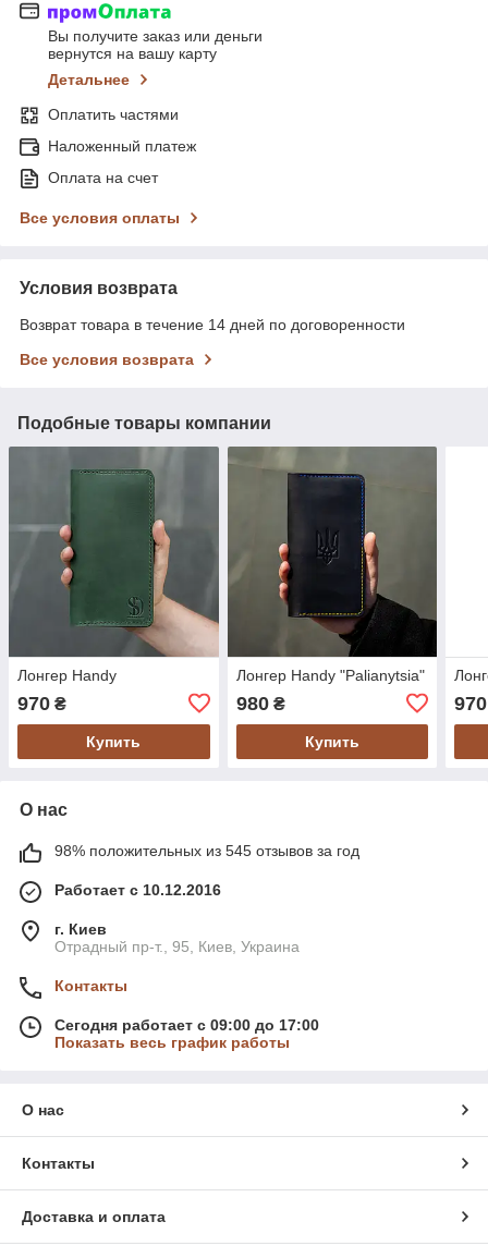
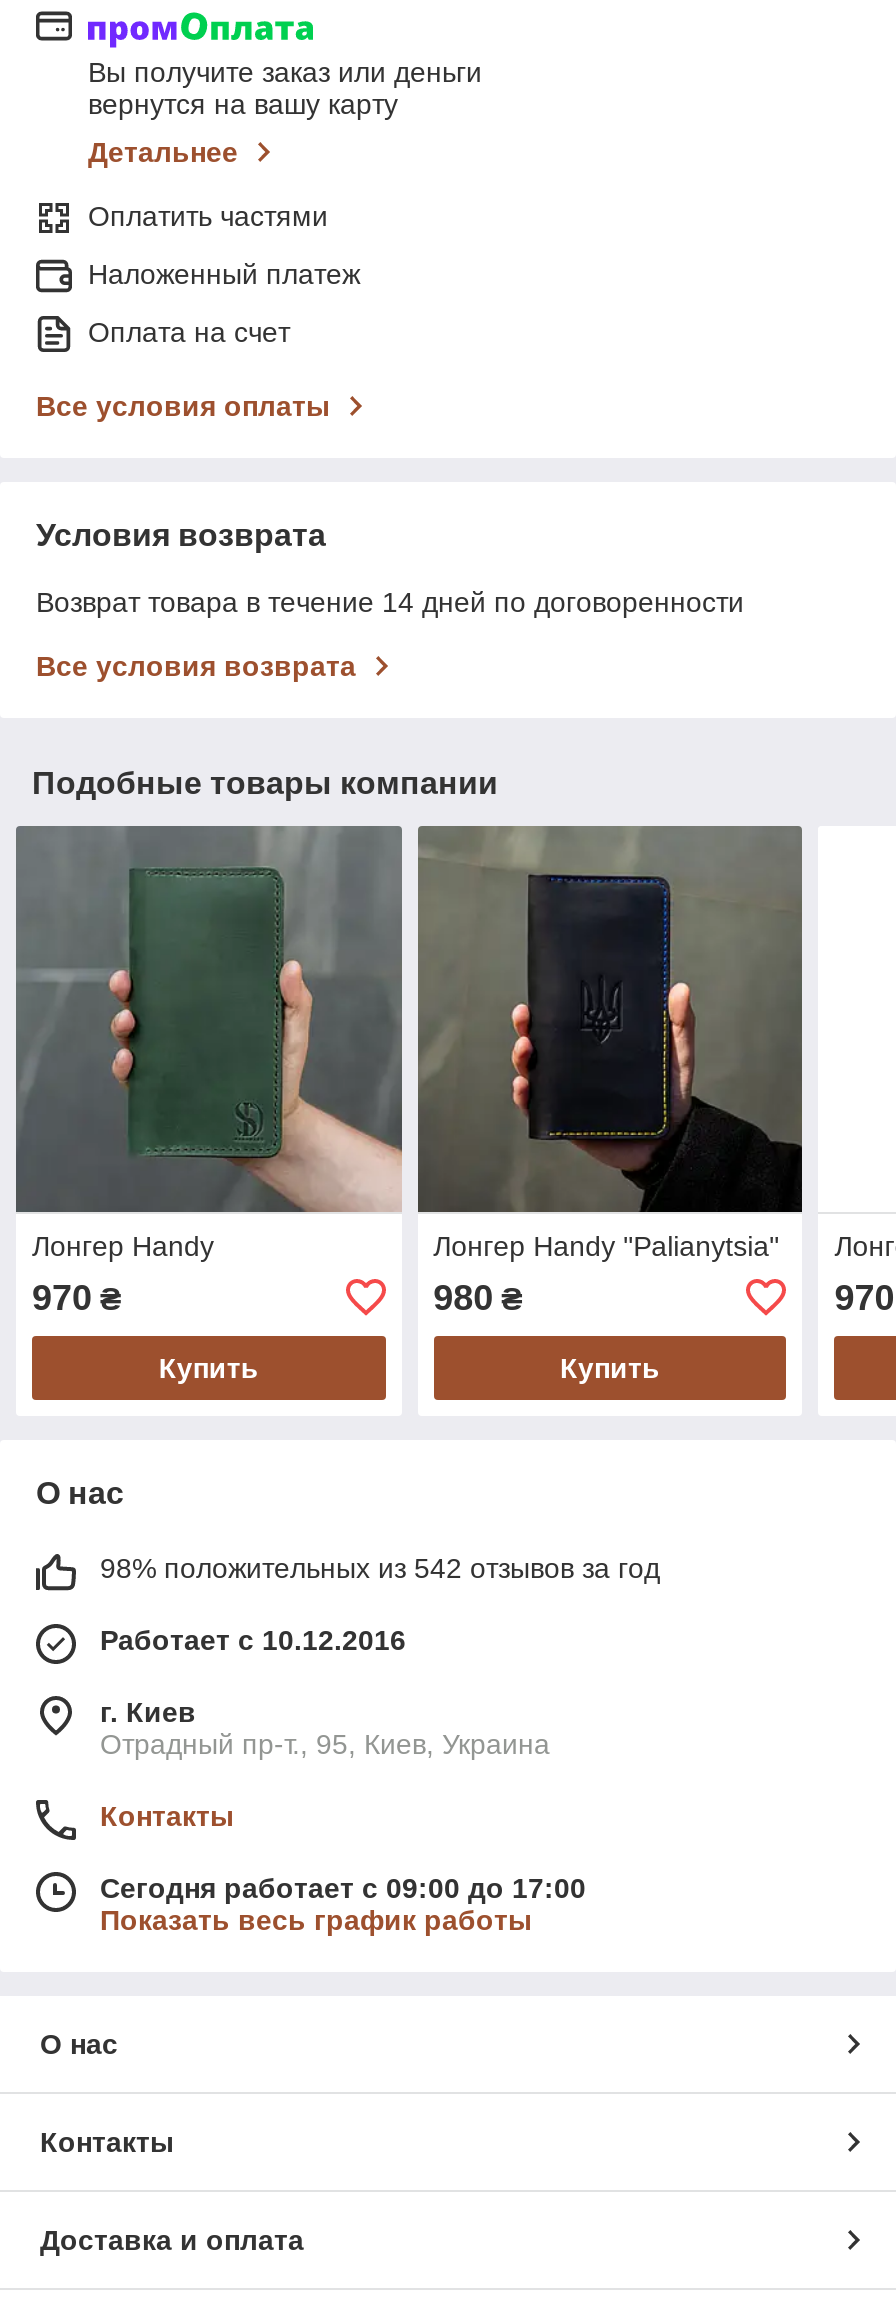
- 98% положительных из 545 отзывов за год
+ 98% положительных из 542 отзывов за год
